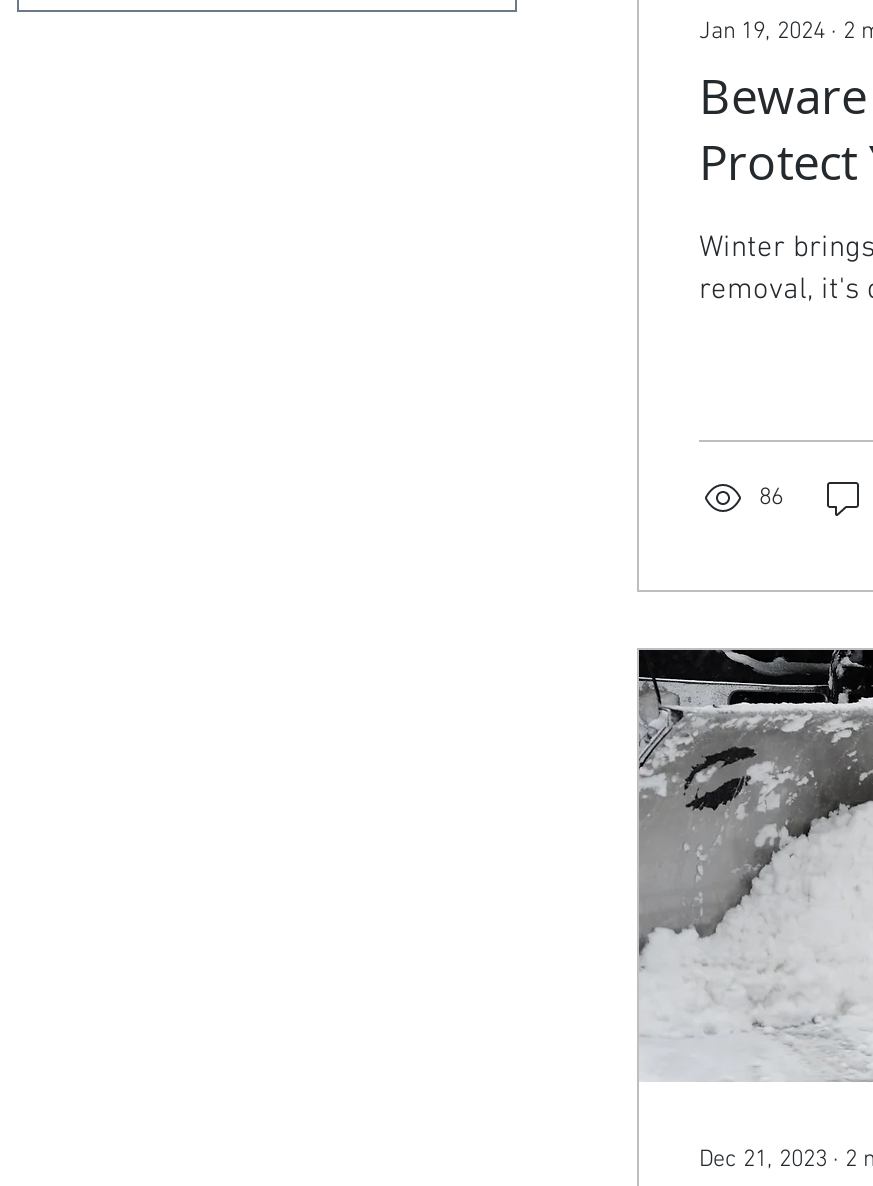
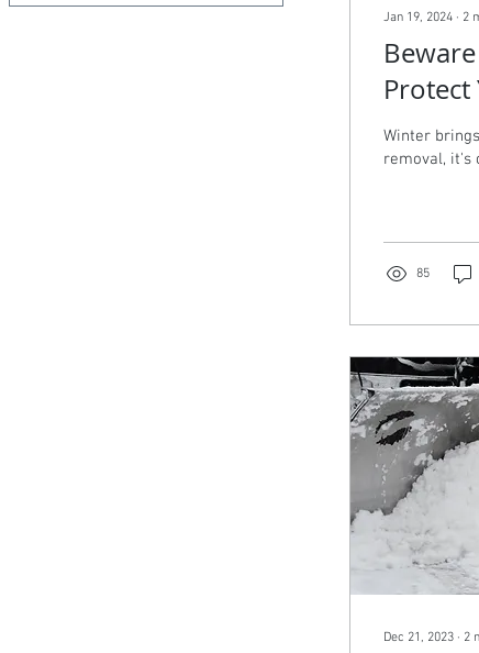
- 86
+ 85
